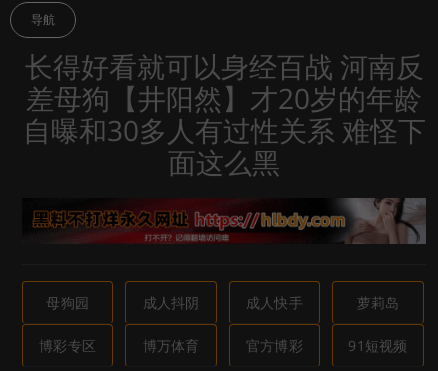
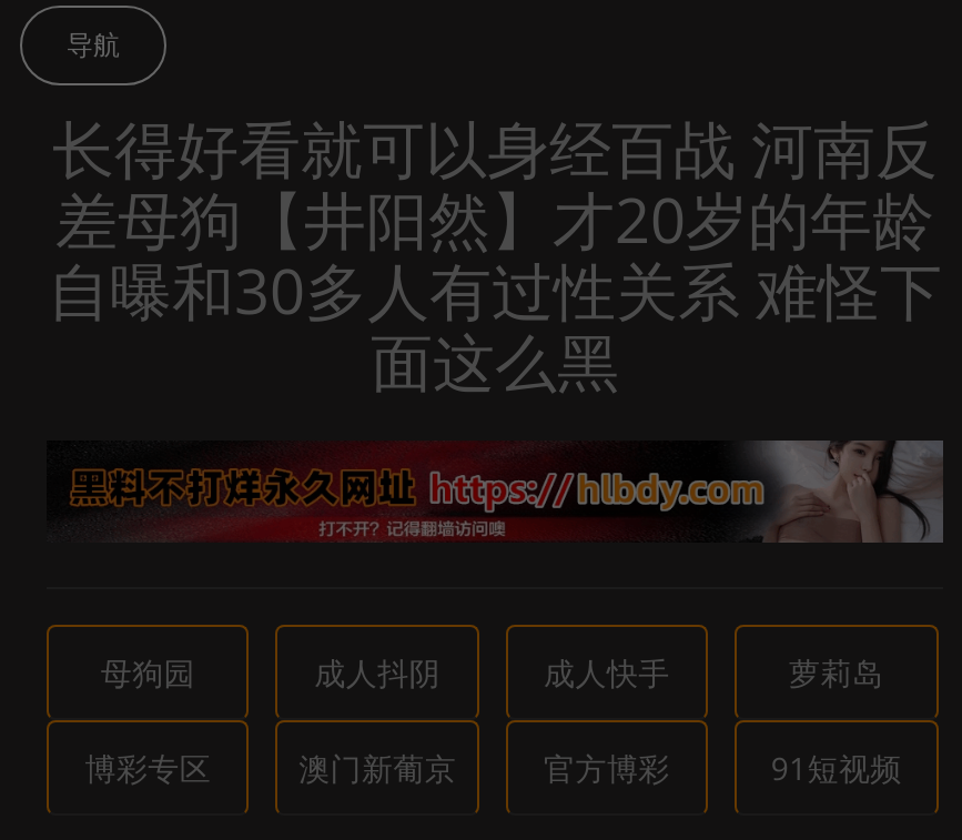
- 博万体育
+ 澳门新葡京
